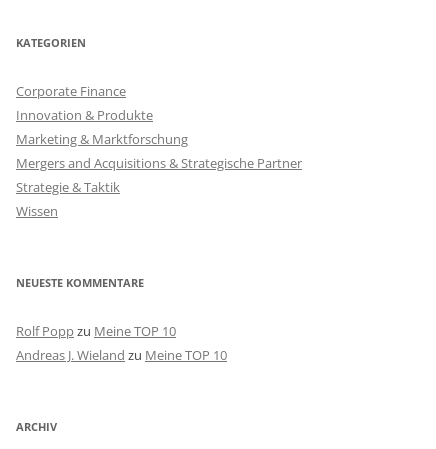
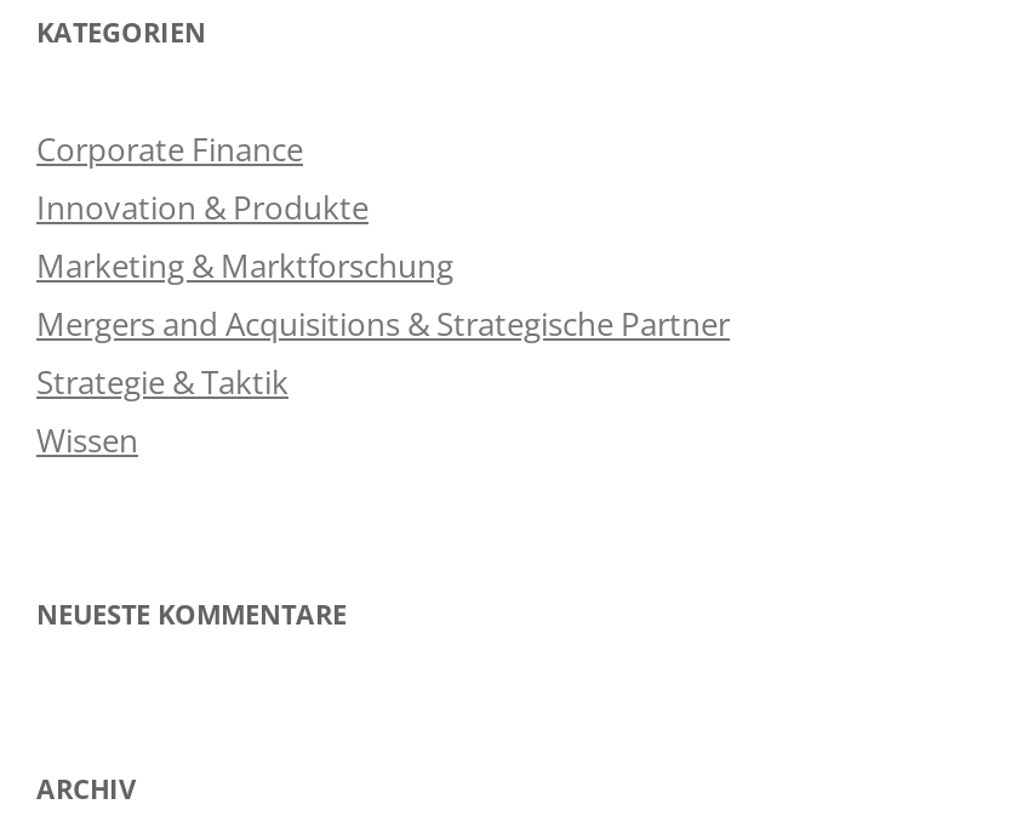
- Rolf Popp zu Meine TOP 10
- Andreas J. Wieland zu Meine TOP 10
